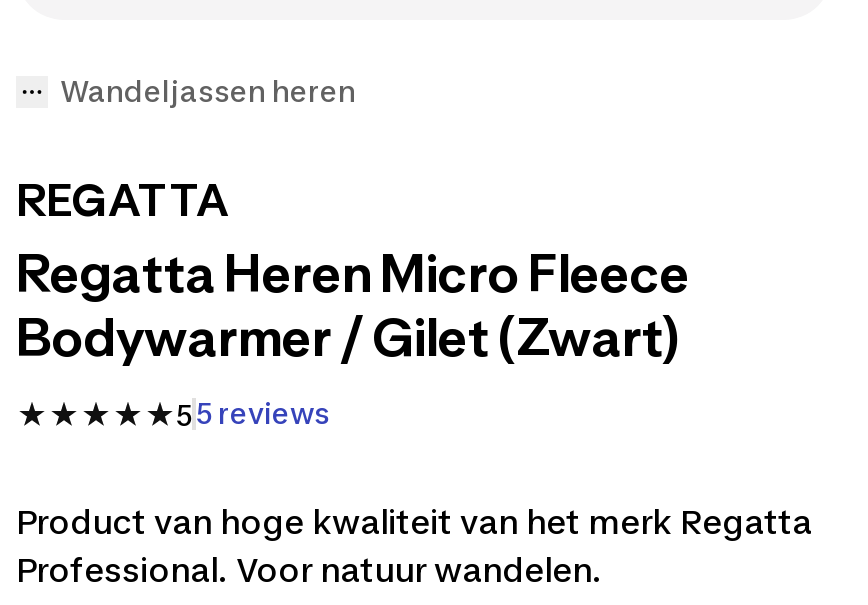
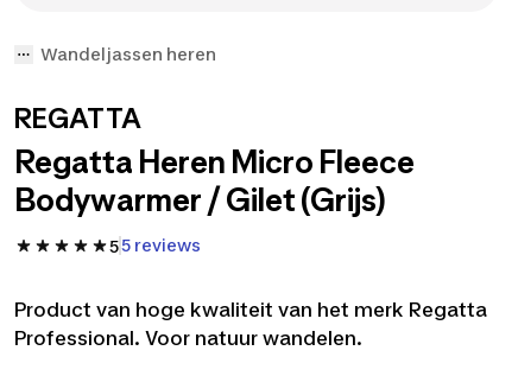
- Bodywarmer / Gilet (Zwart)
+ Bodywarmer / Gilet (Grijs)
